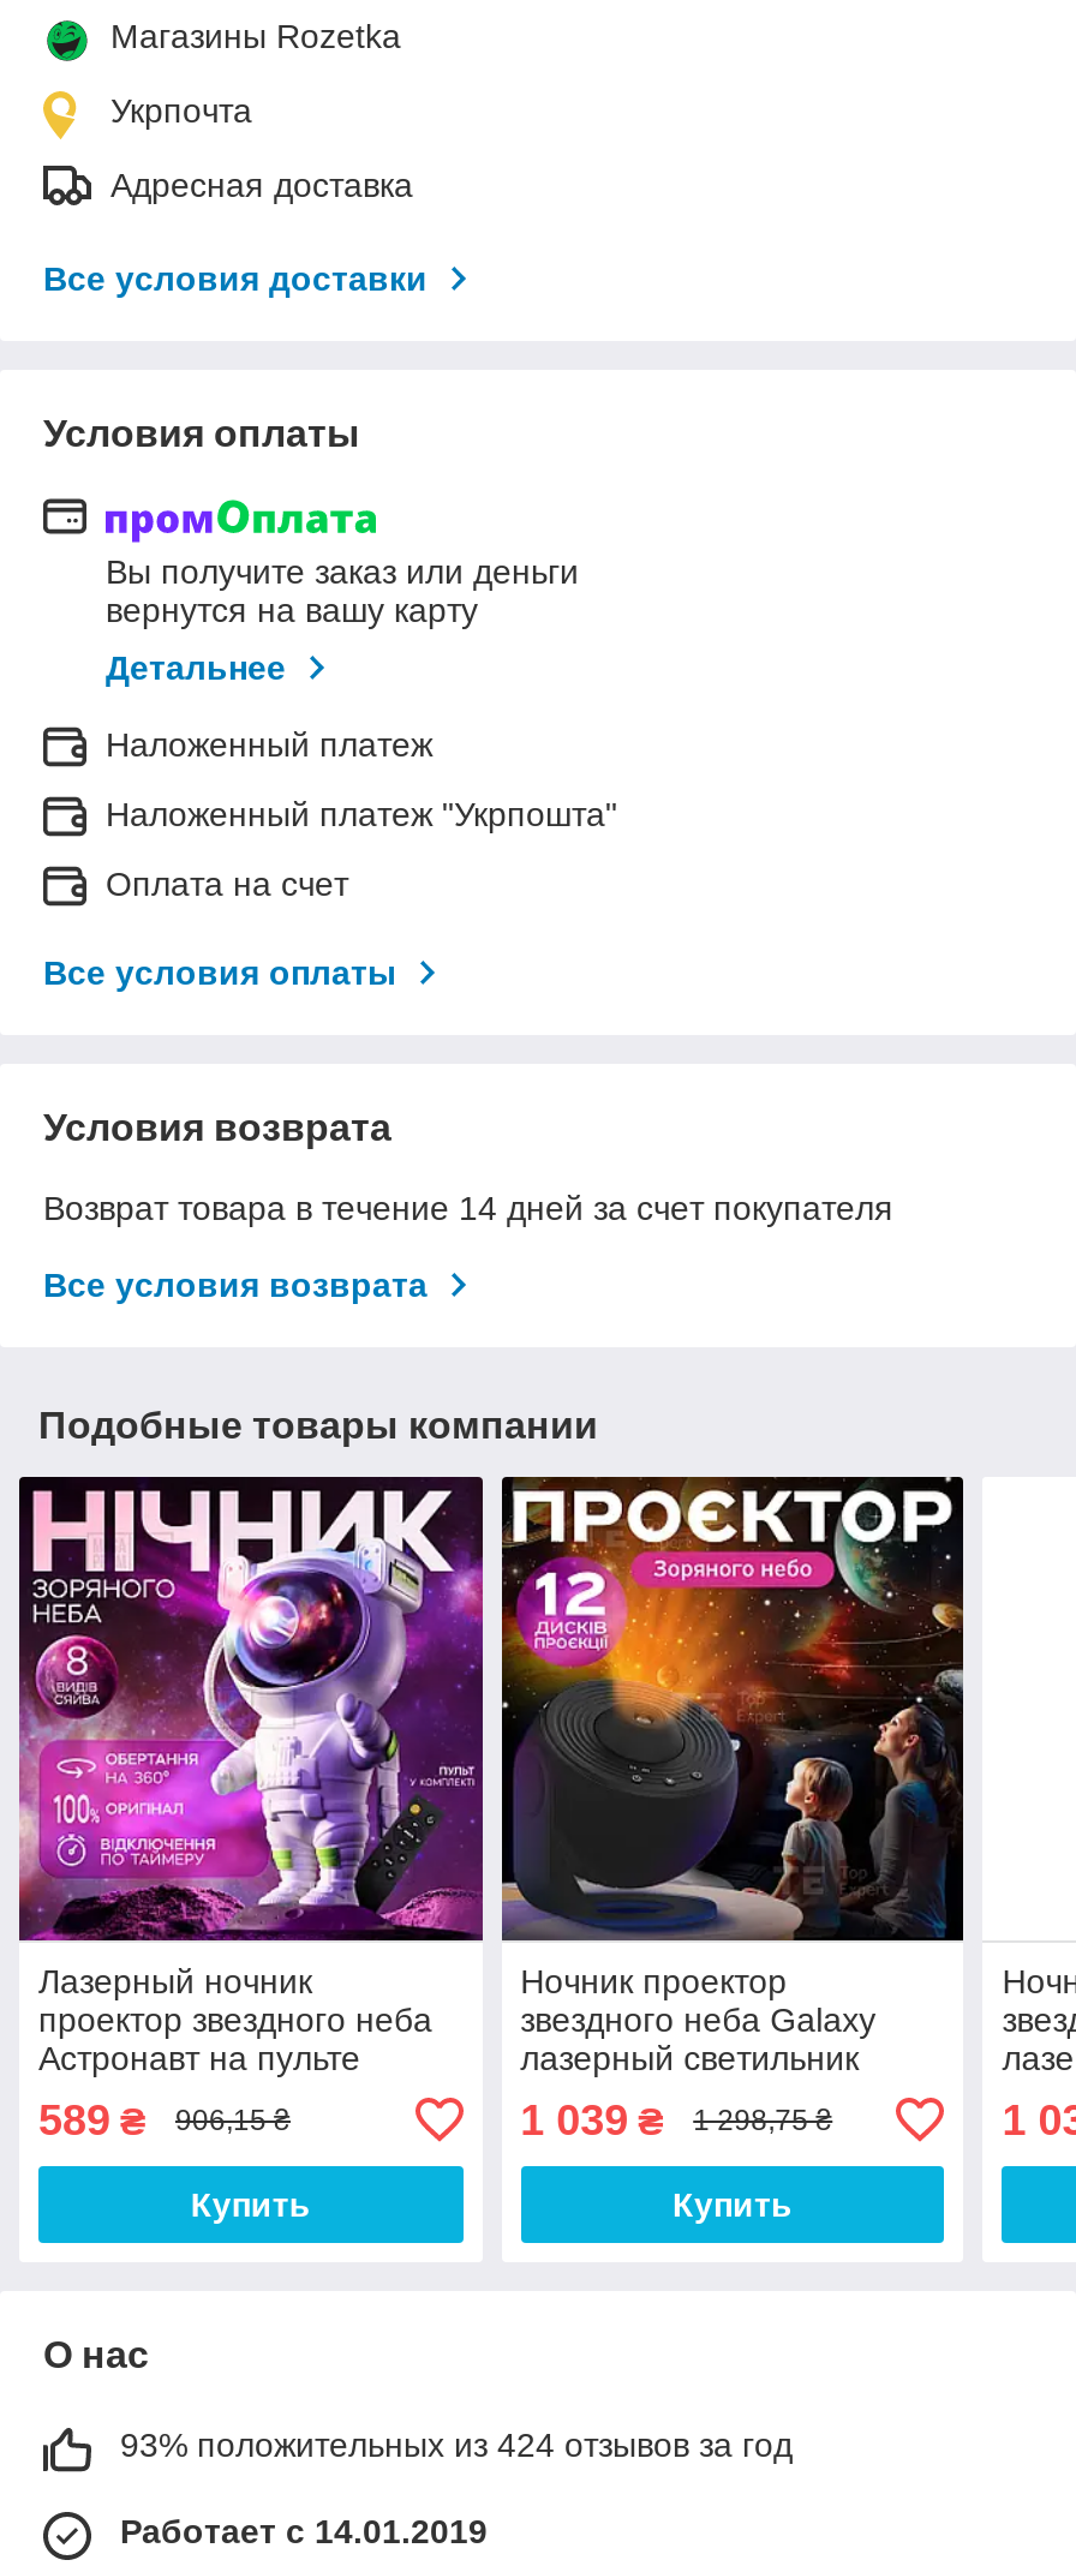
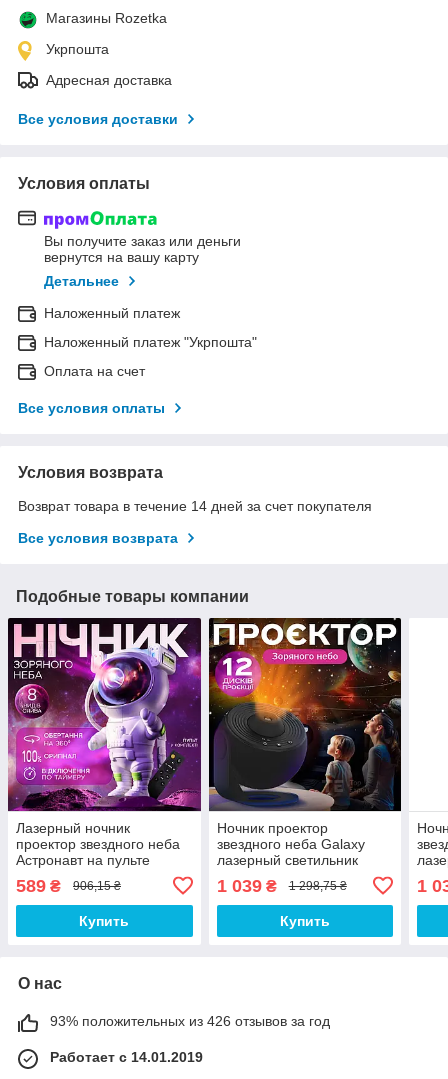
- Укрпочта
+ Укрпошта

- 93% положительных из 424 отзывов за год
+ 93% положительных из 426 отзывов за год
